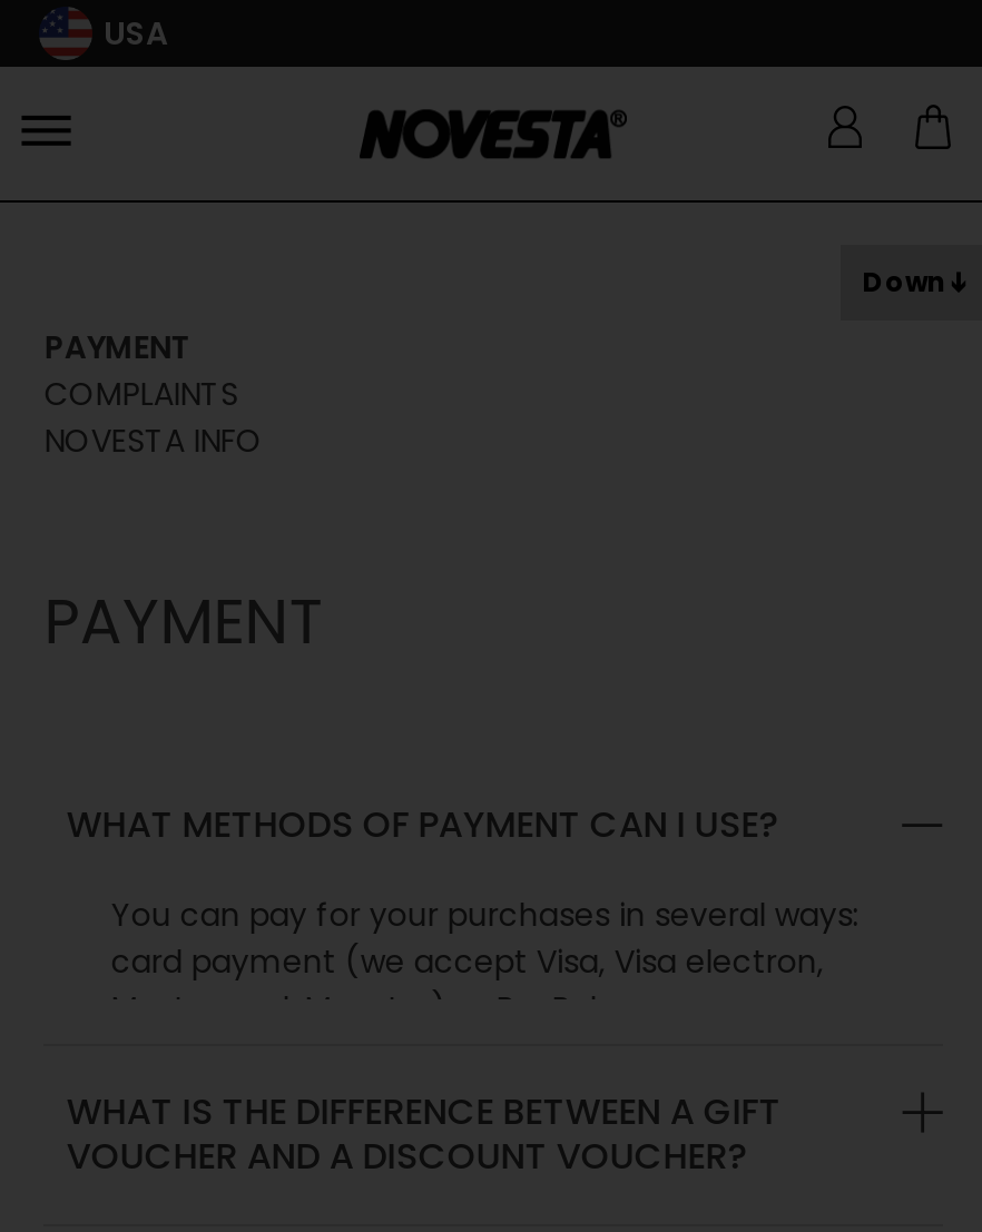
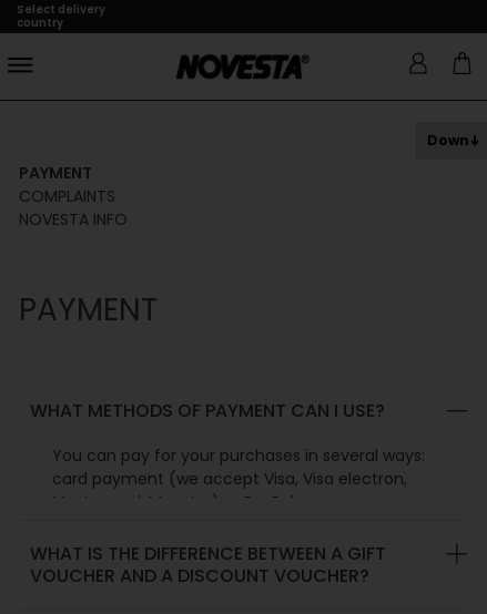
- USA
+ Select delivery
+ country
